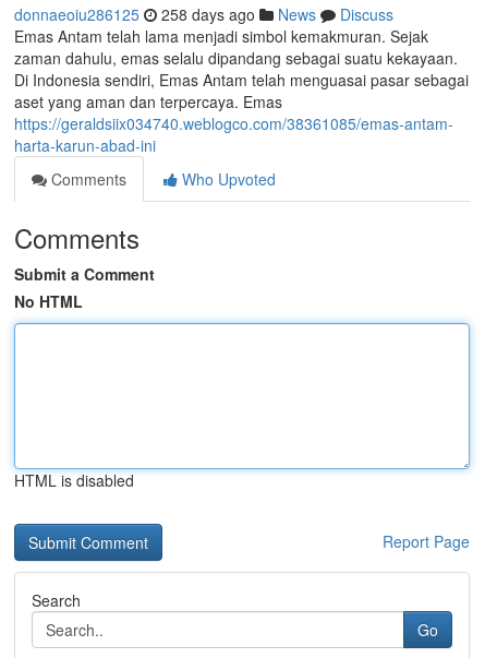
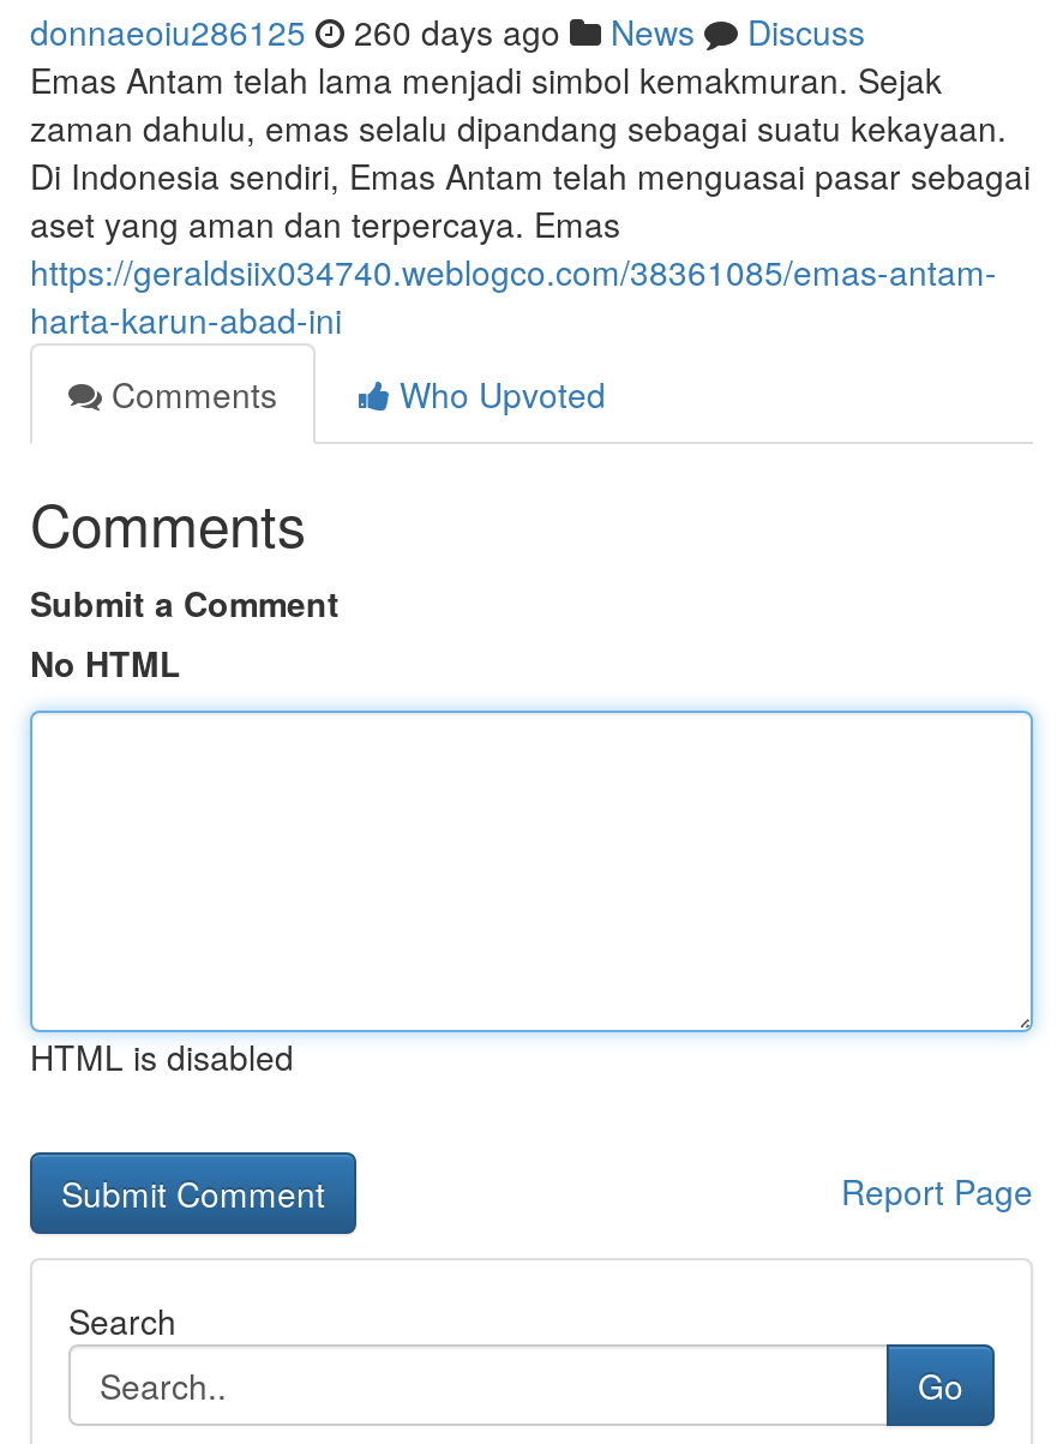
- donnaeoiu286125 258 days ago News Discuss
+ donnaeoiu286125 260 days ago News Discuss
